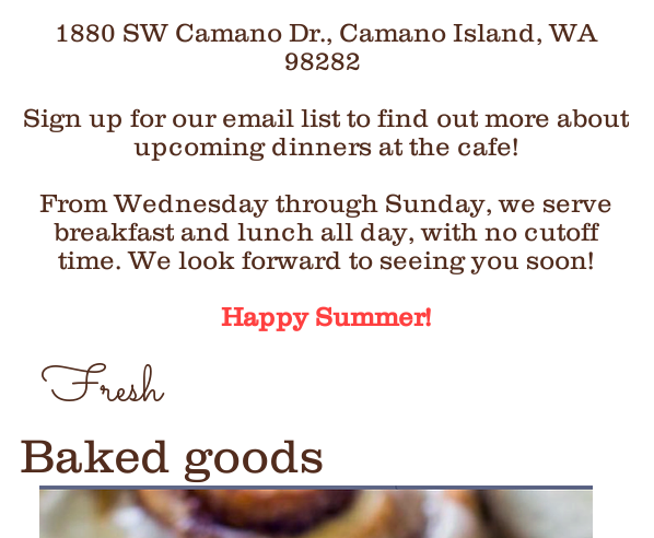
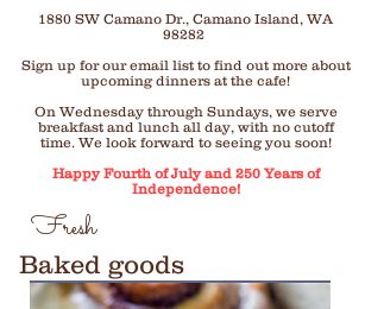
- From Wednesday through Sunday, we serve
+ On Wednesday through Sundays, we serve

- Happy Summer!
+ Happy Fourth of July and 250 Years of
+ Independence!
